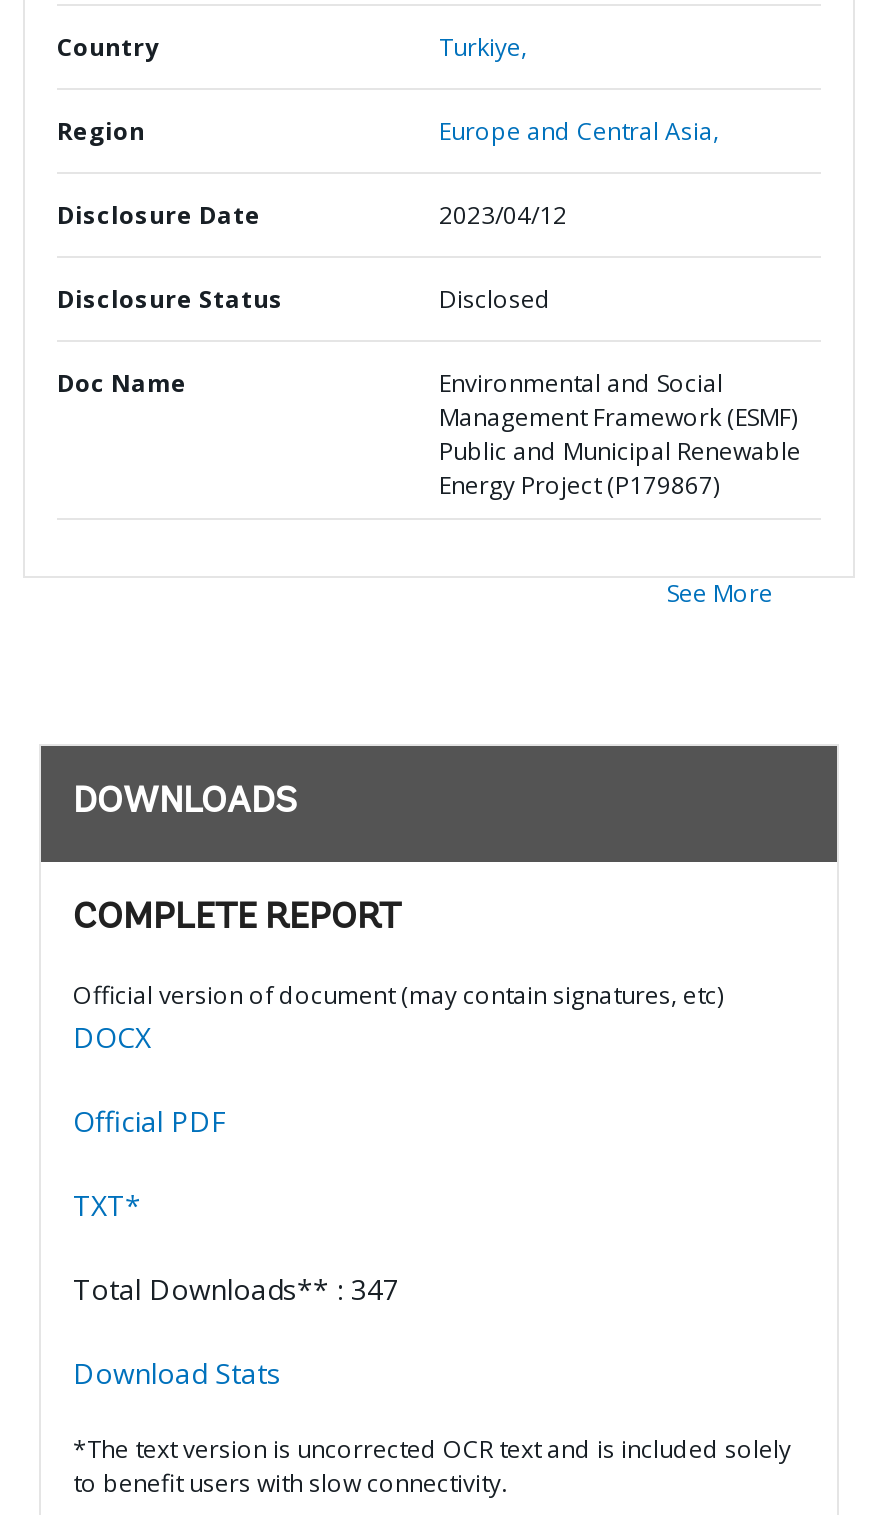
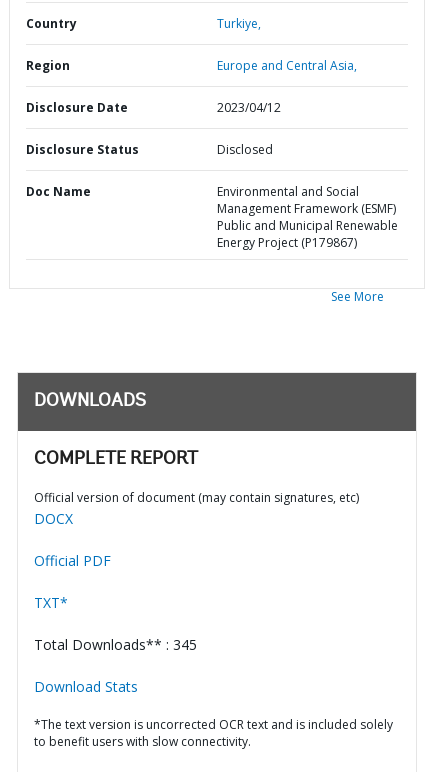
- Total Downloads** : 347
+ Total Downloads** : 345
